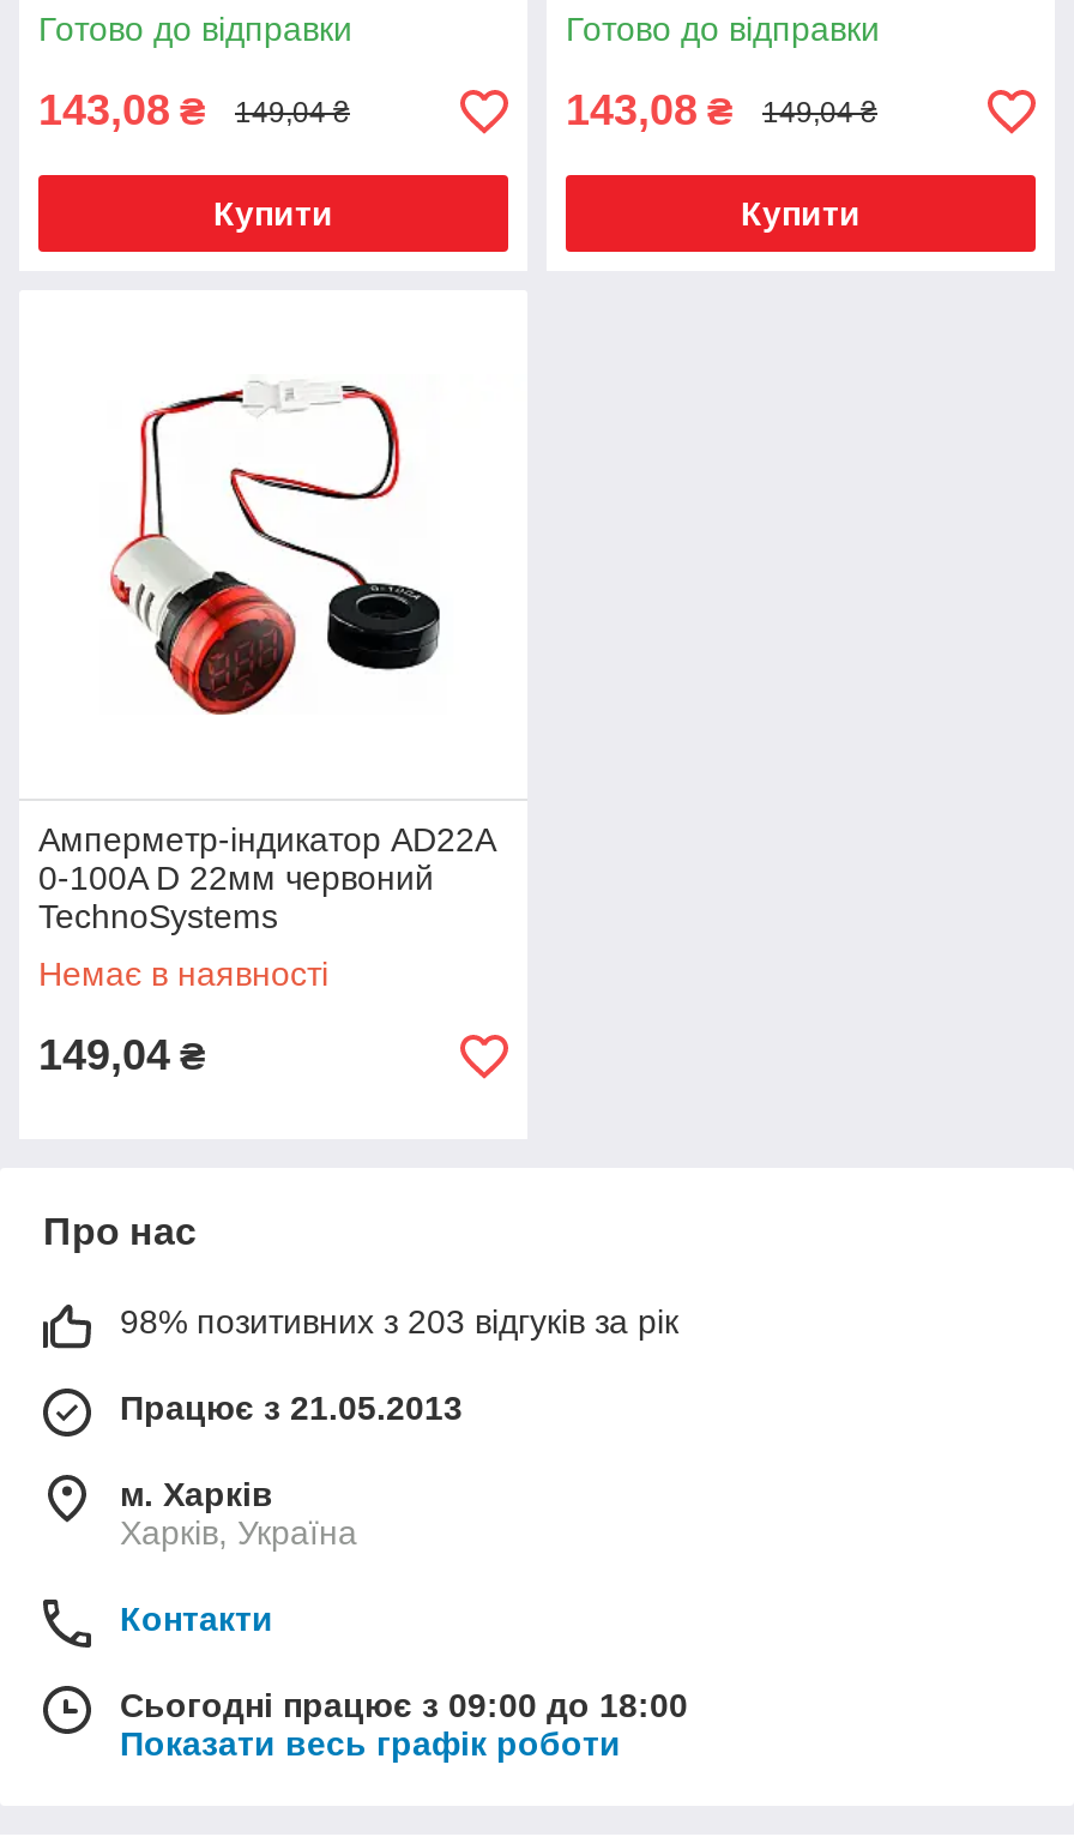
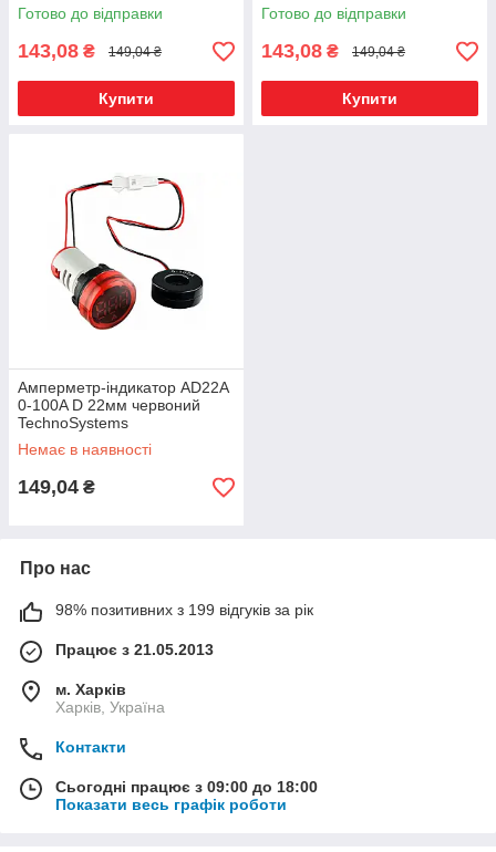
- 98% позитивних з 203 відгуків за рік
+ 98% позитивних з 199 відгуків за рік
